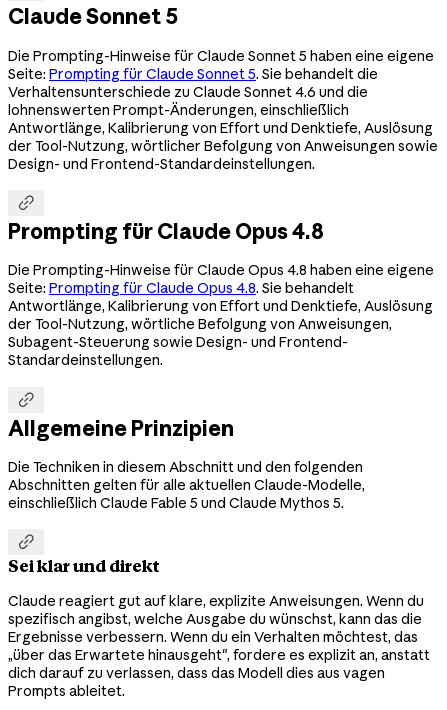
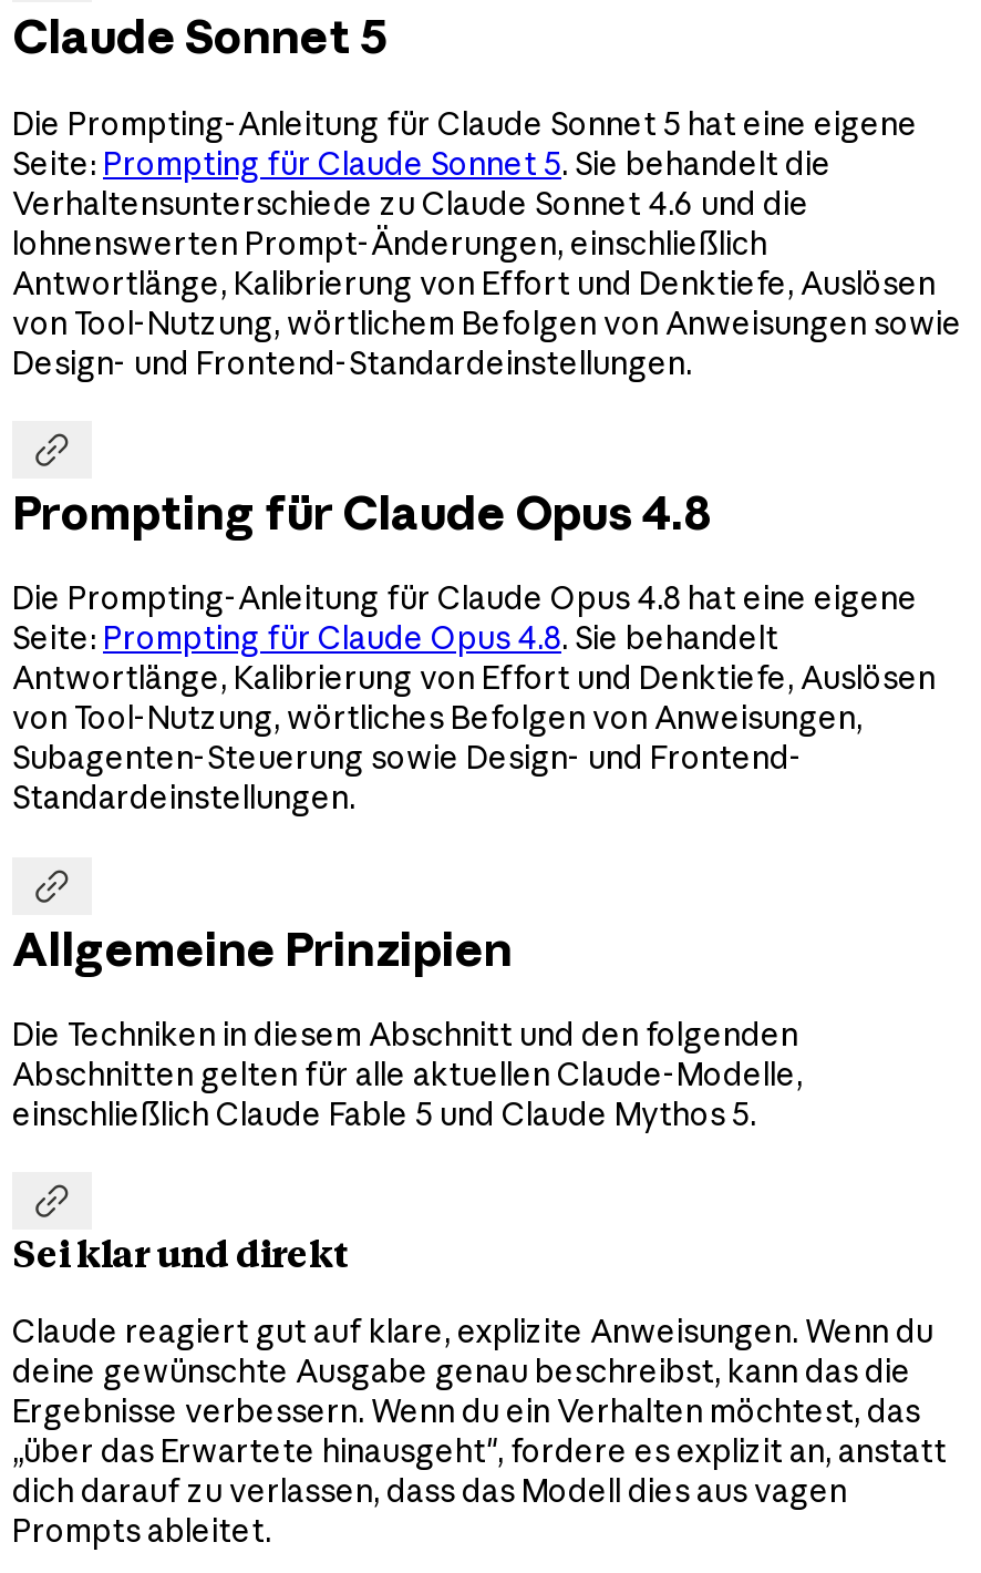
- Die Prompting-Hinweise für Claude Sonnet 5 haben eine eigene
+ Die Prompting-Anleitung für Claude Sonnet 5 hat eine eigene

- Antwortlänge, Kalibrierung von Effort und Denktiefe, Auslösung
+ Antwortlänge, Kalibrierung von Effort und Denktiefe, Auslösen

- der Tool-Nutzung, wörtlicher Befolgung von Anweisungen sowie
+ von Tool-Nutzung, wörtlichem Befolgen von Anweisungen sowie

- Die Prompting-Hinweise für Claude Opus 4.8 haben eine eigene
+ Die Prompting-Anleitung für Claude Opus 4.8 hat eine eigene

- Antwortlänge, Kalibrierung von Effort und Denktiefe, Auslösung
+ Antwortlänge, Kalibrierung von Effort und Denktiefe, Auslösen

- der Tool-Nutzung, wörtliche Befolgung von Anweisungen,
+ von Tool-Nutzung, wörtliches Befolgen von Anweisungen,

- Subagent-Steuerung sowie Design- und Frontend-
+ Subagenten-Steuerung sowie Design- und Frontend-

- spezifisch angibst, welche Ausgabe du wünschst, kann das die
+ deine gewünschte Ausgabe genau beschreibst, kann das die
